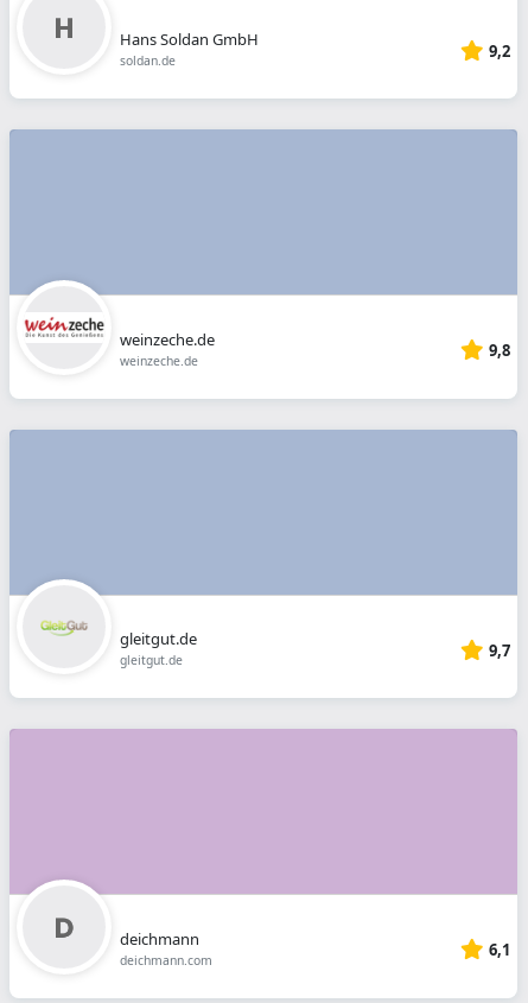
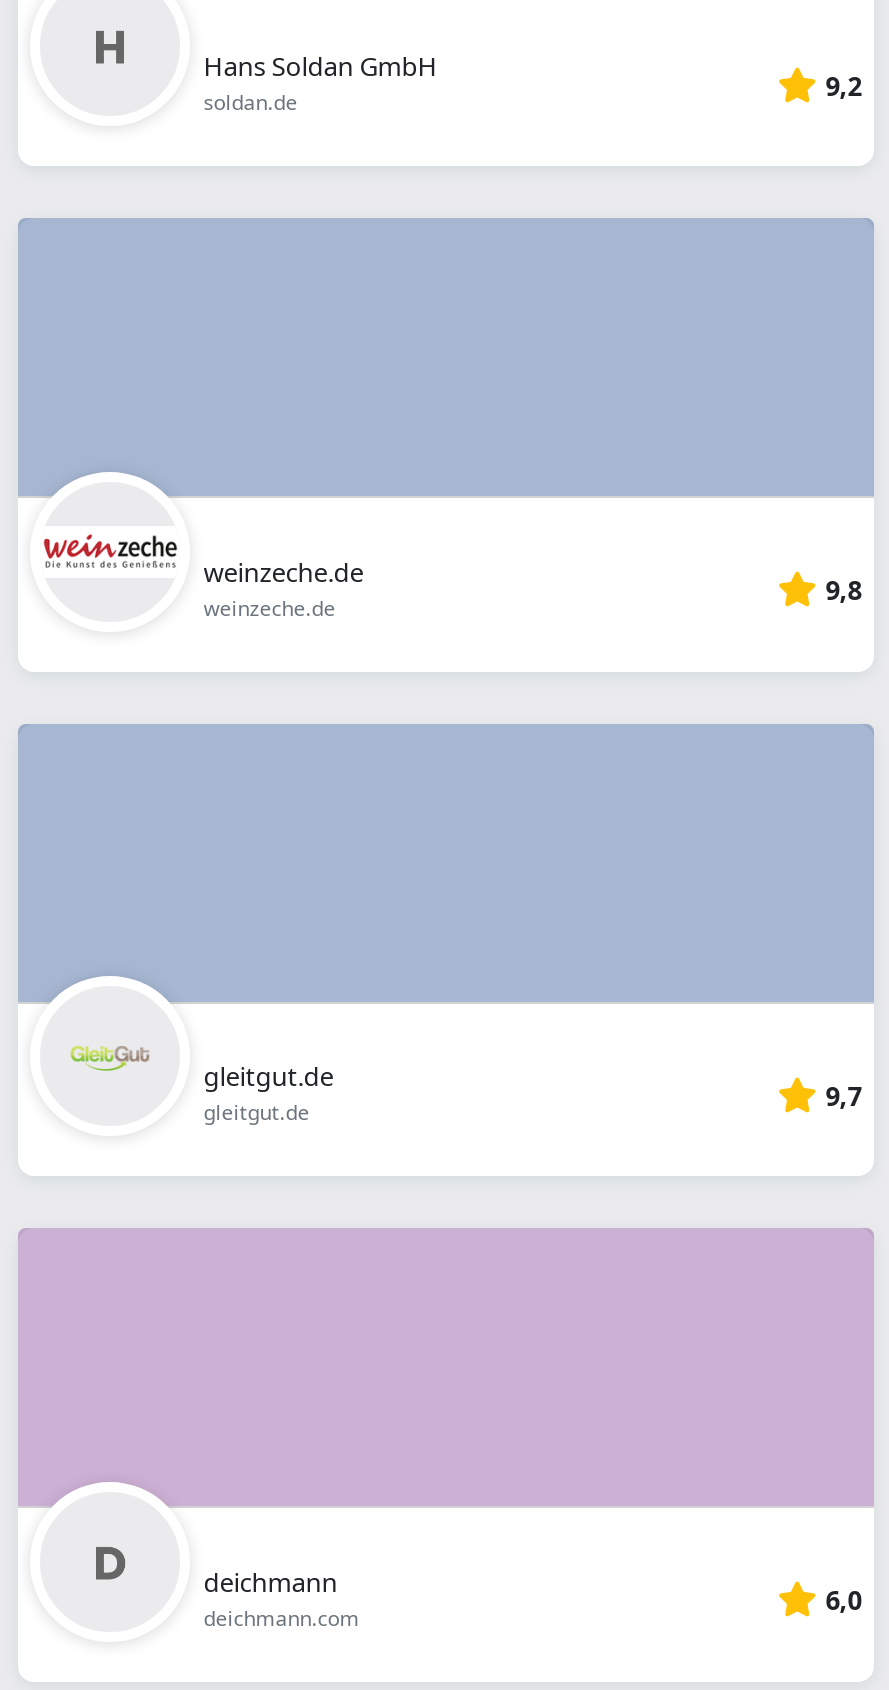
- 6,1
+ 6,0
